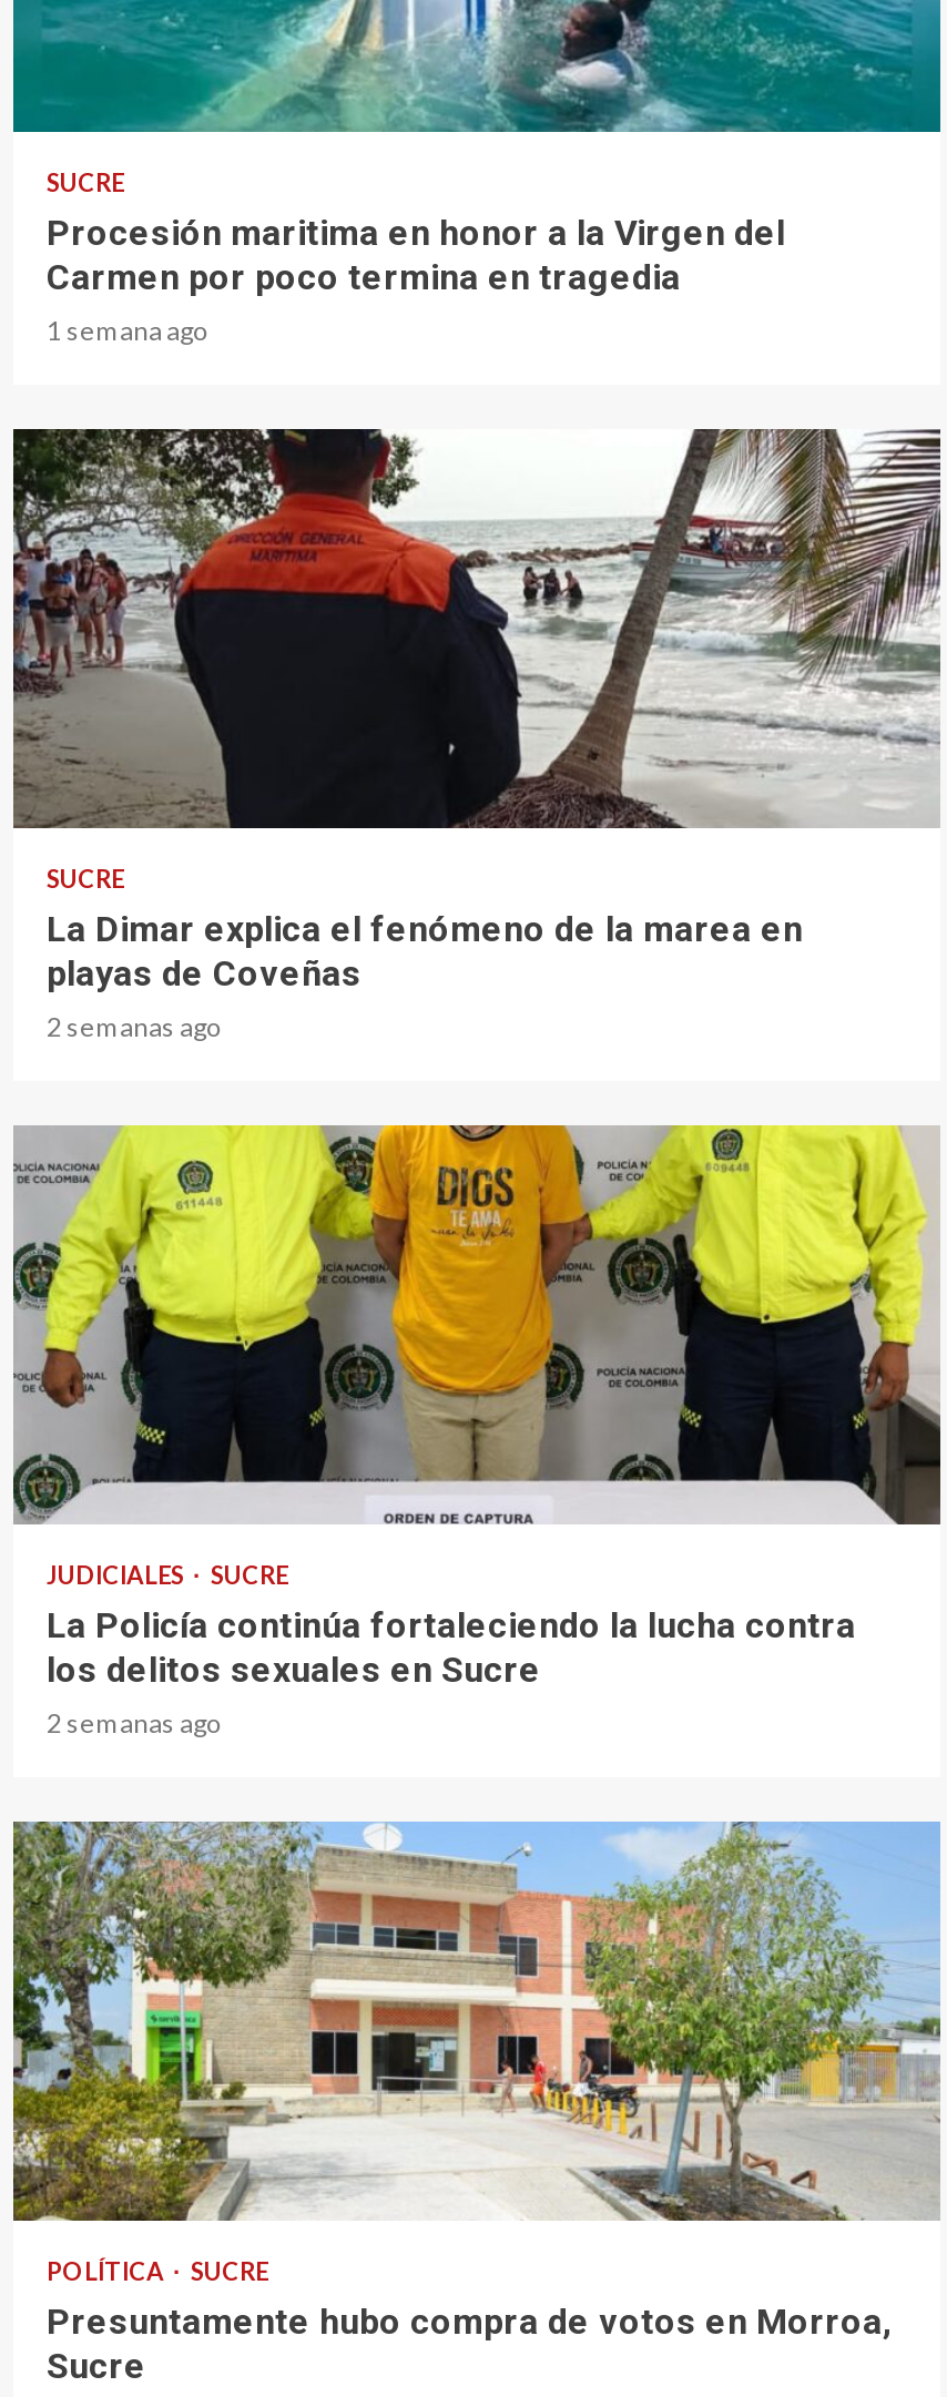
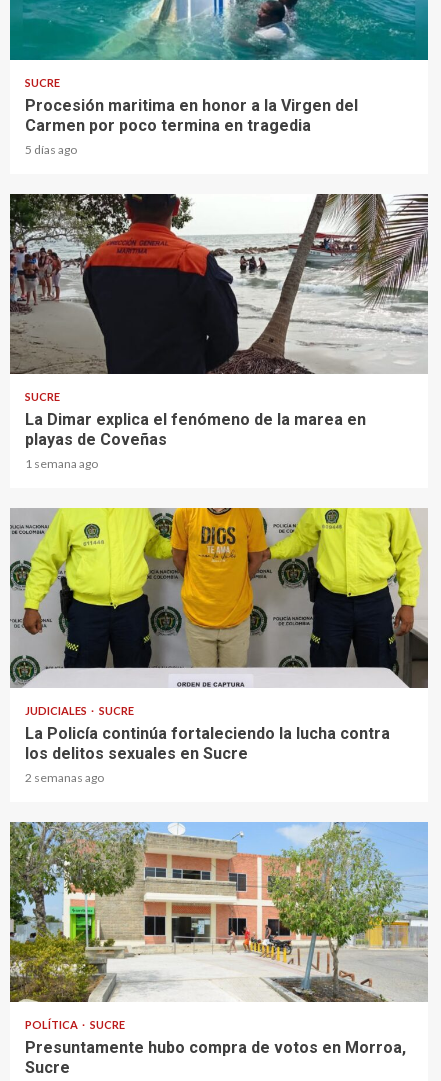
- 1 semana ago
+ 5 días ago

- 2 semanas ago
+ 1 semana ago
